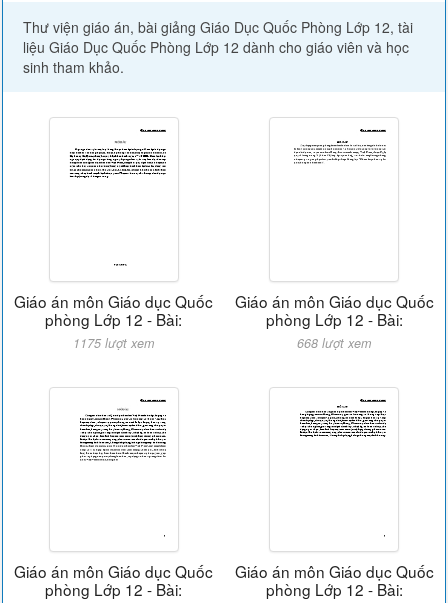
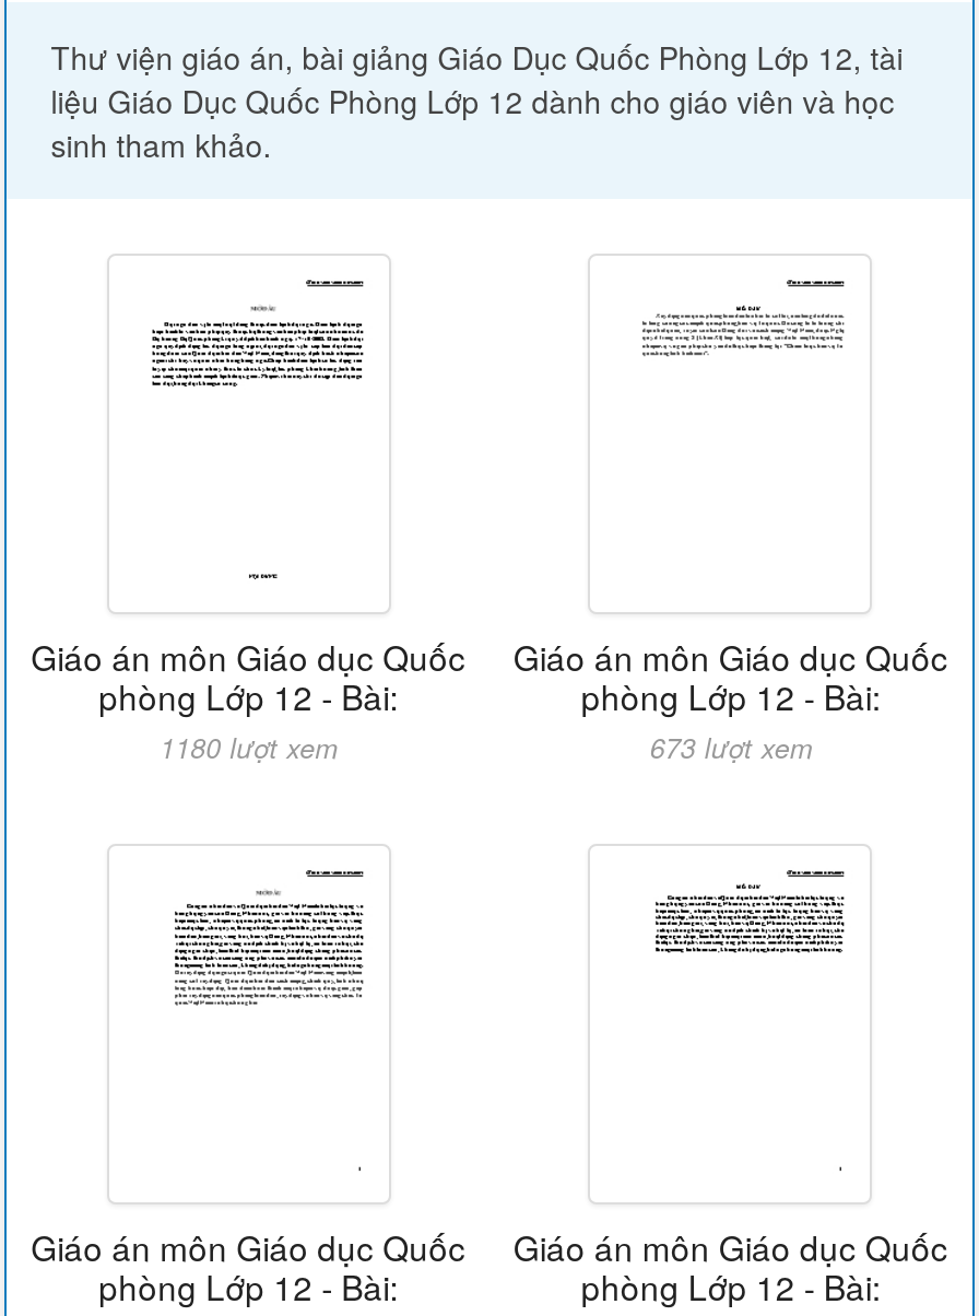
- 1175 lượt xem
+ 1180 lượt xem

- 668 lượt xem
+ 673 lượt xem
